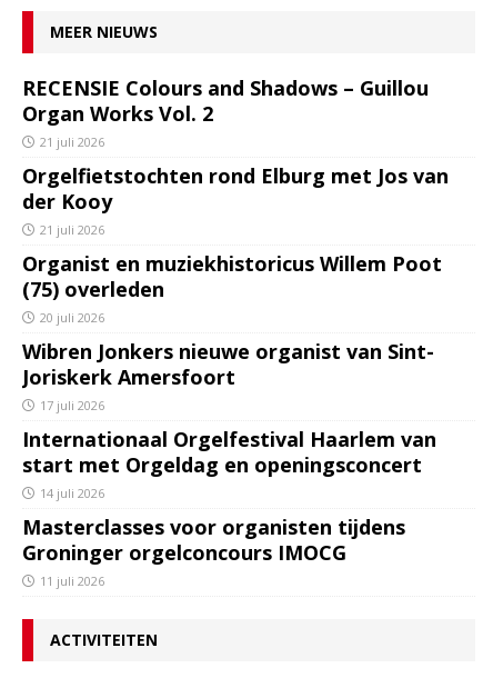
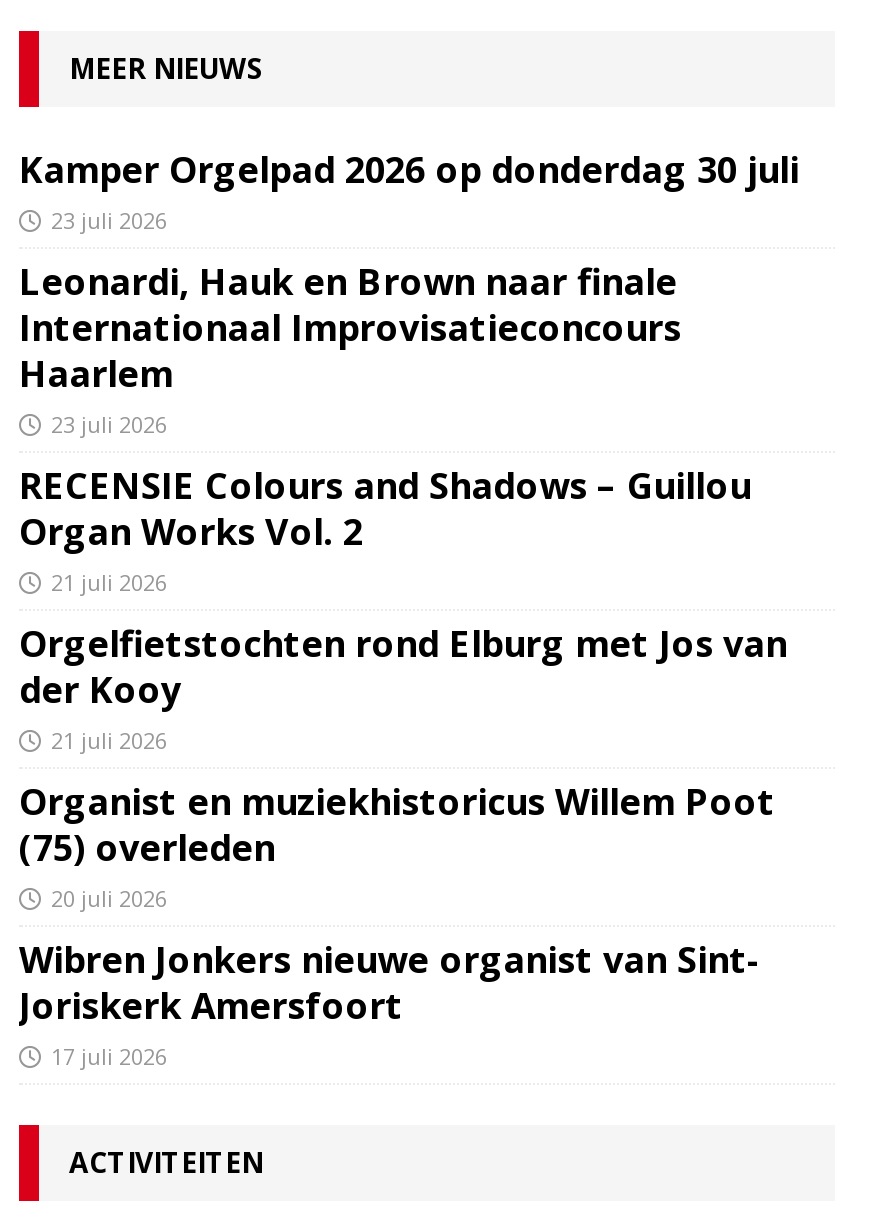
+ Kamper Orgelpad 2026 op donderdag 30 juli
+ 23 juli 2026
+ Leonardi, Hauk en Brown naar finale
+ Internationaal Improvisatieconcours
+ Haarlem
+ 23 juli 2026

moved down: RECENSIE Colours and Shadows – Guillou | Organ Works Vol. 2 | 21 juli 2026 | ... | Joriskerk Amersfoort | 17 juli 2026

- Internationaal Orgelfestival Haarlem van
- start met Orgeldag en openingsconcert
- 14 juli 2026
- Masterclasses voor organisten tijdens
- Groninger orgelconcours IMOCG
- 11 juli 2026
